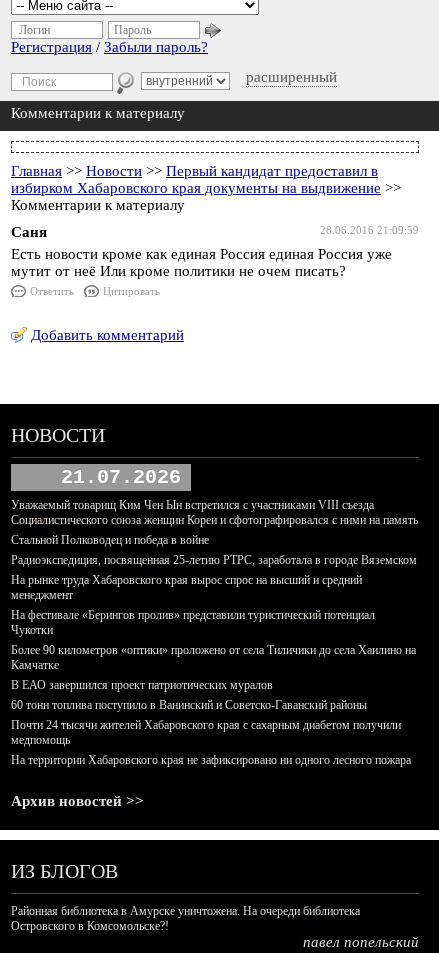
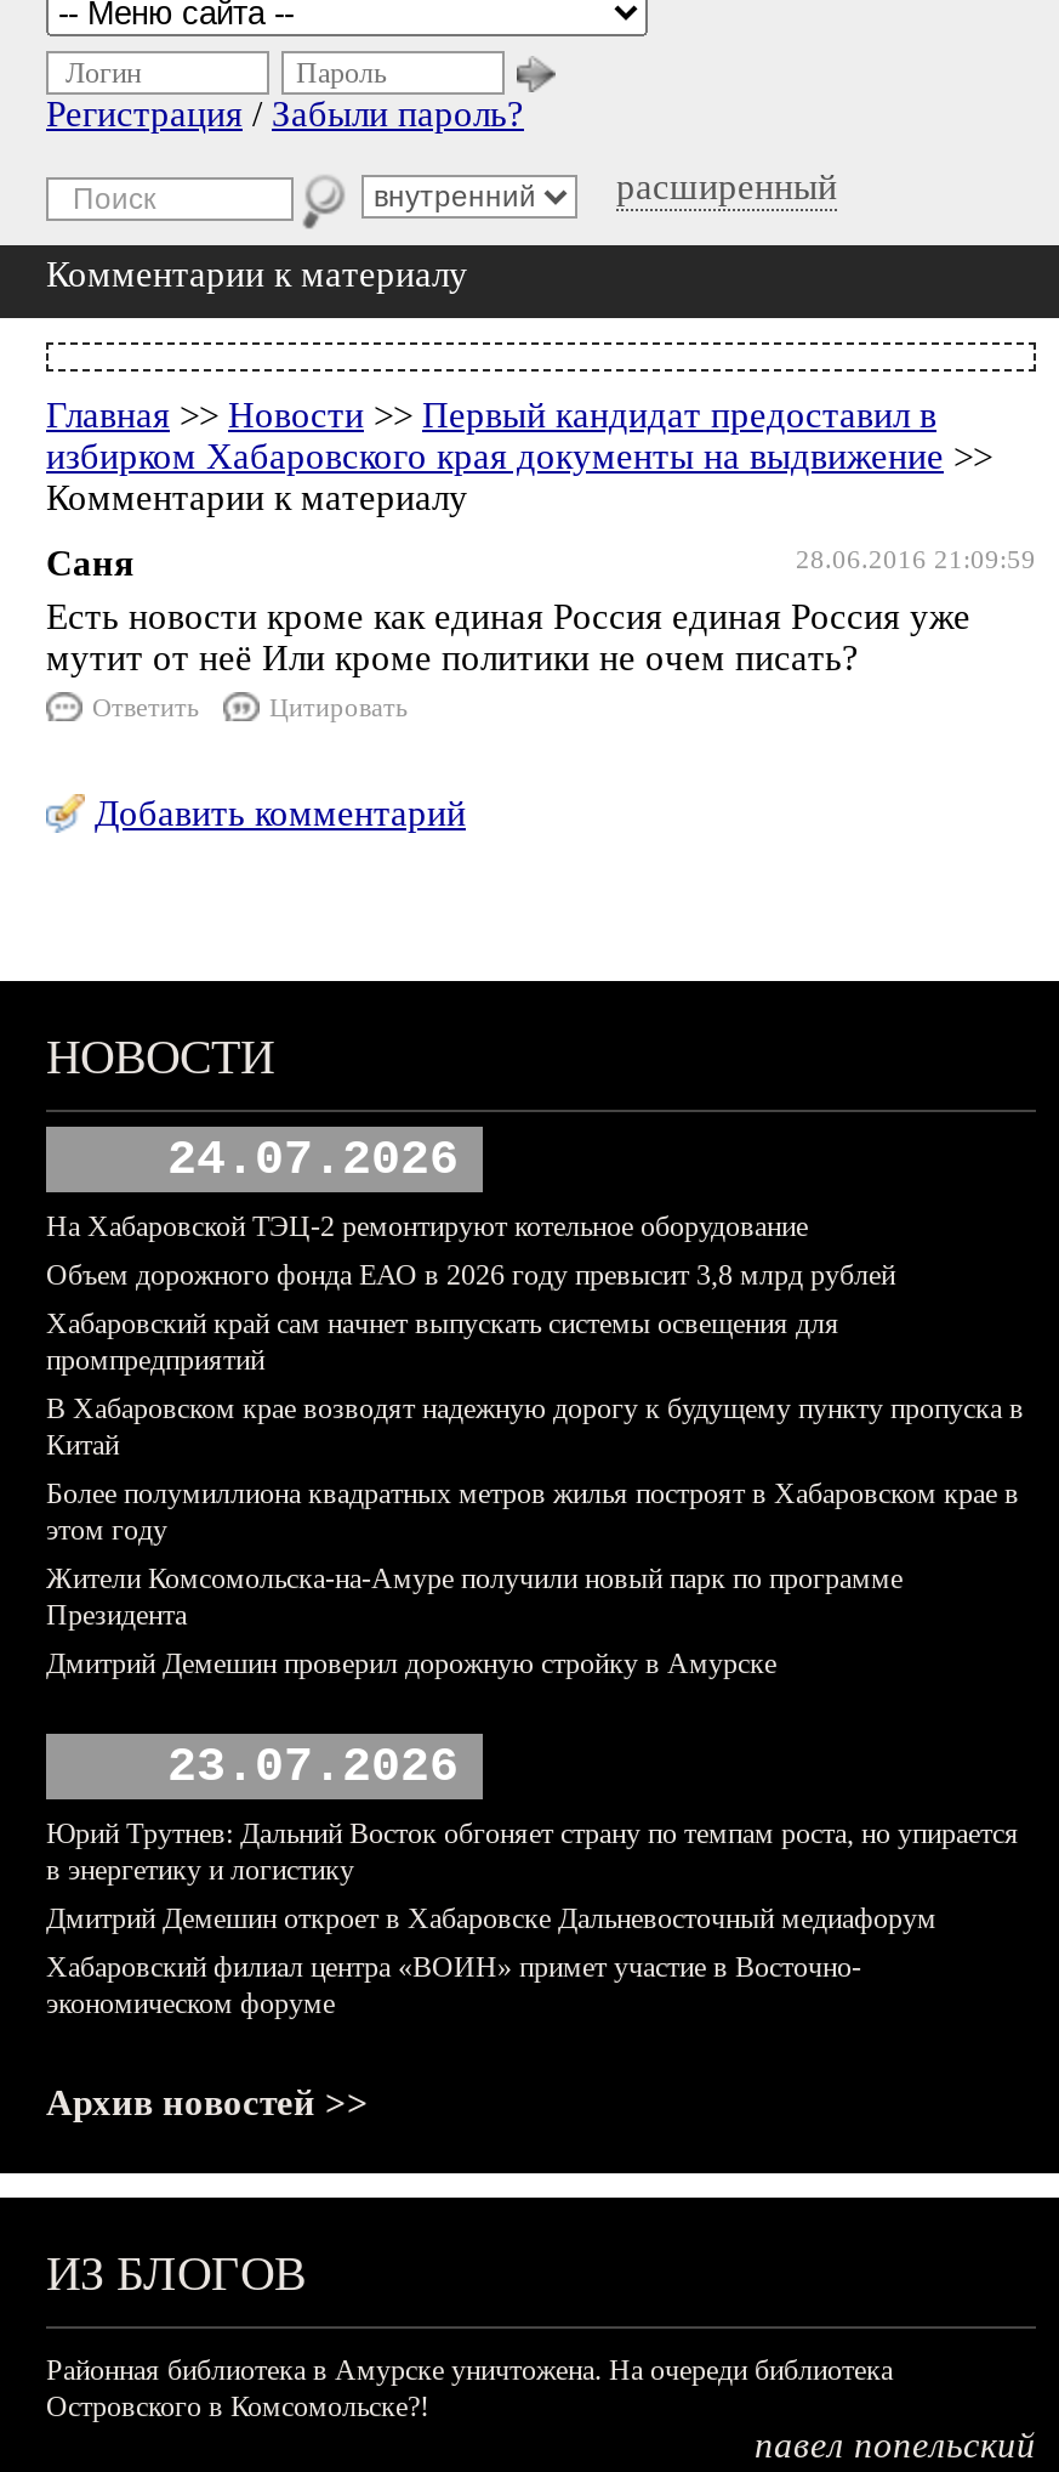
- 21.07.2026
- Уважаемый товарищ Ким Чен Ын встретился с участниками VIII съезда
- Социалистического союза женщин Кореи и сфотографировался с ними на память
- Стальной Полководец и победа в войне
- Радиоэкспедиция, посвященная 25-летию РТРС, заработала в городе Вяземском
- На рынке труда Хабаровского края вырос спрос на высший и средний
- менеджмент
- На фестивале «Берингов пролив» представили туристический потенциал
- Чукотки
- Более 90 километров «оптики» проложено от села Тиличики до села Хаилино на
- Камчатке
- В ЕАО завершился проект патриотических муралов
- 60 тонн топлива поступило в Ванинский и Советско-Гаванский районы
- Почти 24 тысячи жителей Хабаровского края с сахарным диабетом получили
- медпомощь
- На территории Хабаровского края не зафиксировано ни одного лесного пожара
+ 24.07.2026
+ На Хабаровской ТЭЦ-2 ремонтируют котельное оборудование
+ Объем дорожного фонда ЕАО в 2026 году превысит 3,8 млрд рублей
+ Хабаровский край сам начнет выпускать системы освещения для
+ промпредприятий
+ В Хабаровском крае возводят надежную дорогу к будущему пункту пропуска в
+ Китай
+ Более полумиллиона квадратных метров жилья построят в Хабаровском крае в
+ этом году
+ Жители Комсомольска-на-Амуре получили новый парк по программе
+ Президента
+ Дмитрий Демешин проверил дорожную стройку в Амурске
+ 23.07.2026
+ Юрий Трутнев: Дальний Восток обгоняет страну по темпам роста, но упирается
+ в энергетику и логистику
+ Дмитрий Демешин откроет в Хабаровске Дальневосточный медиафорум
+ Хабаровский филиал центра «ВОИН» примет участие в Восточно-
+ экономическом форуме
